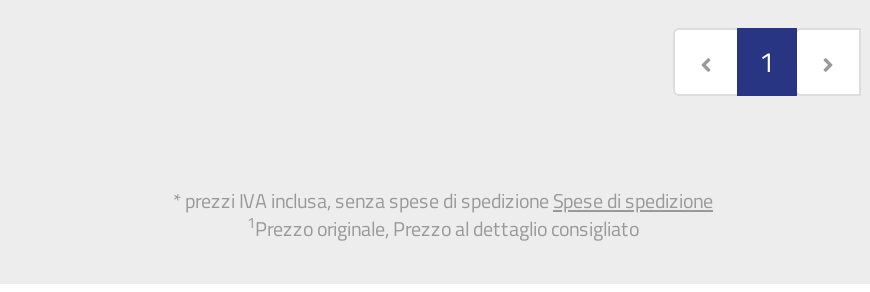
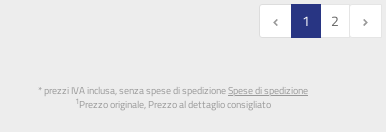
+ 2
